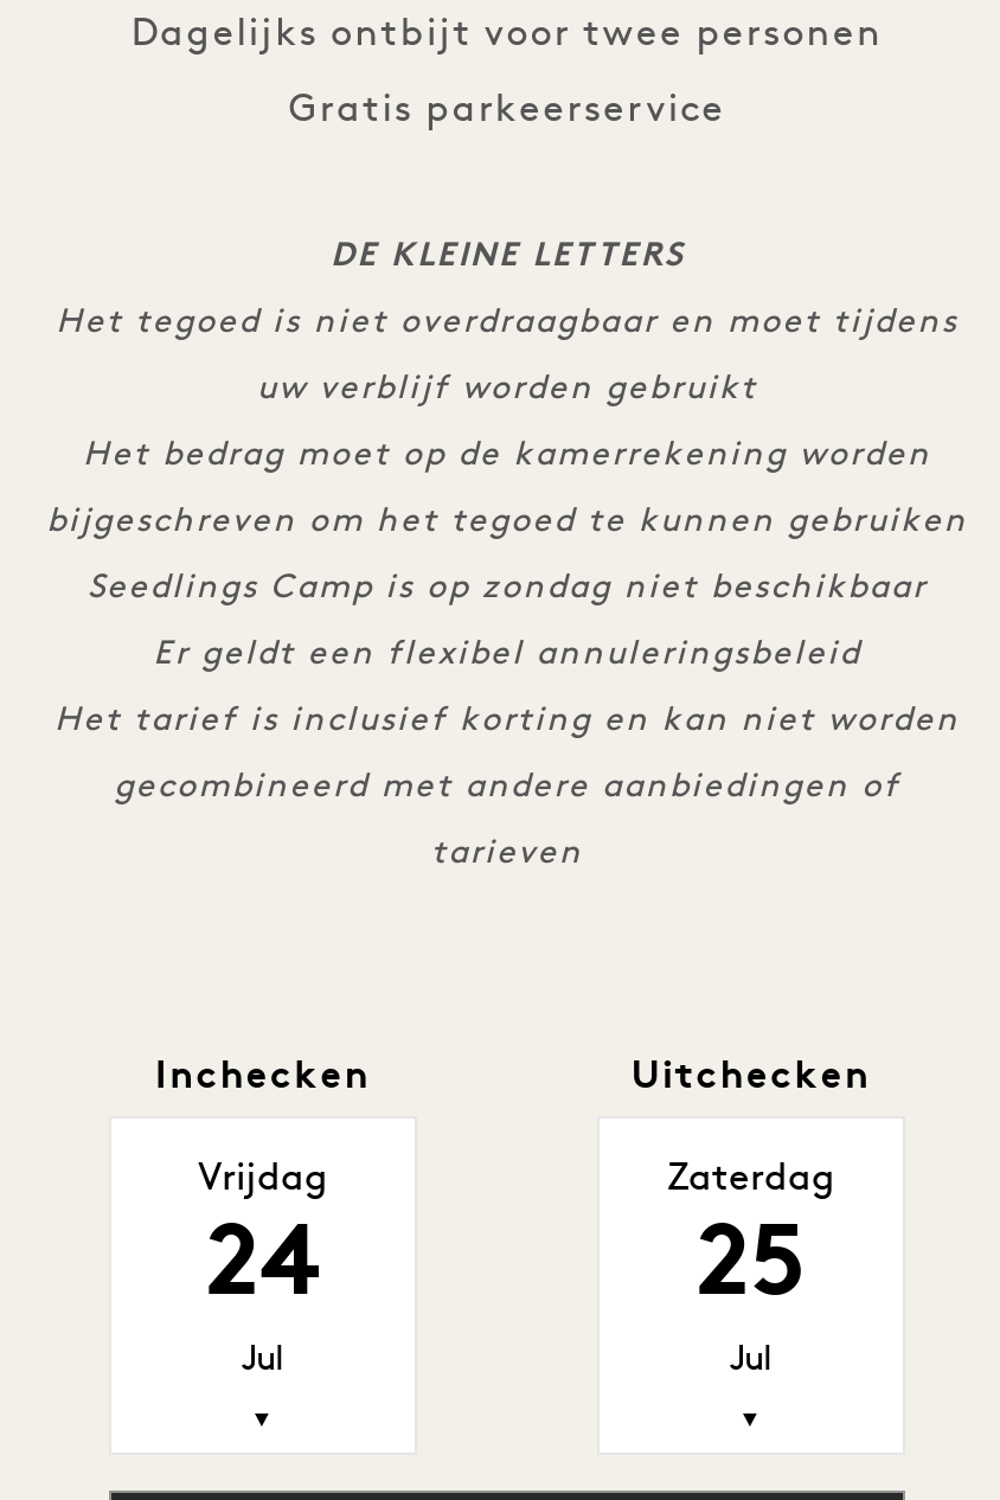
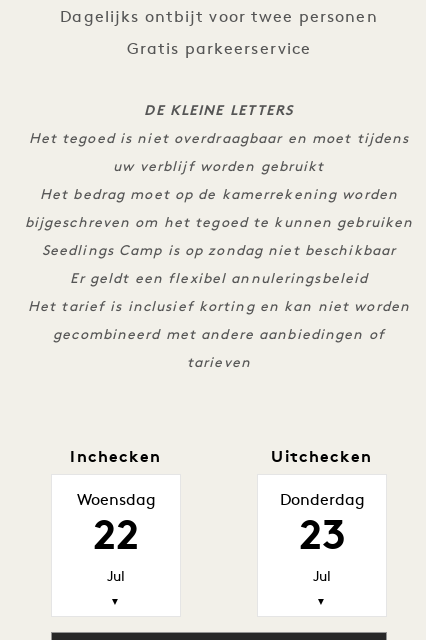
- Vrijdag
- 24
+ Woensdag
+ 22

- Zaterdag
- 25
+ Donderdag
+ 23
